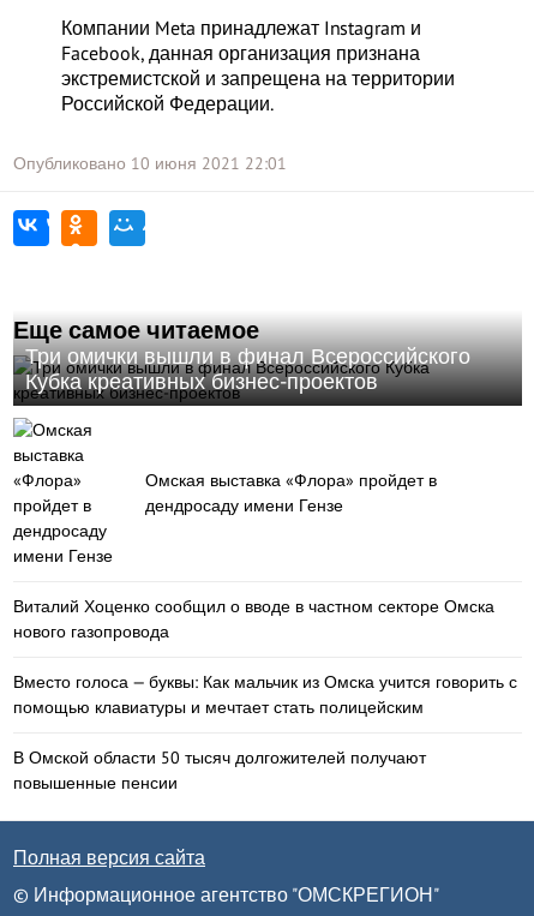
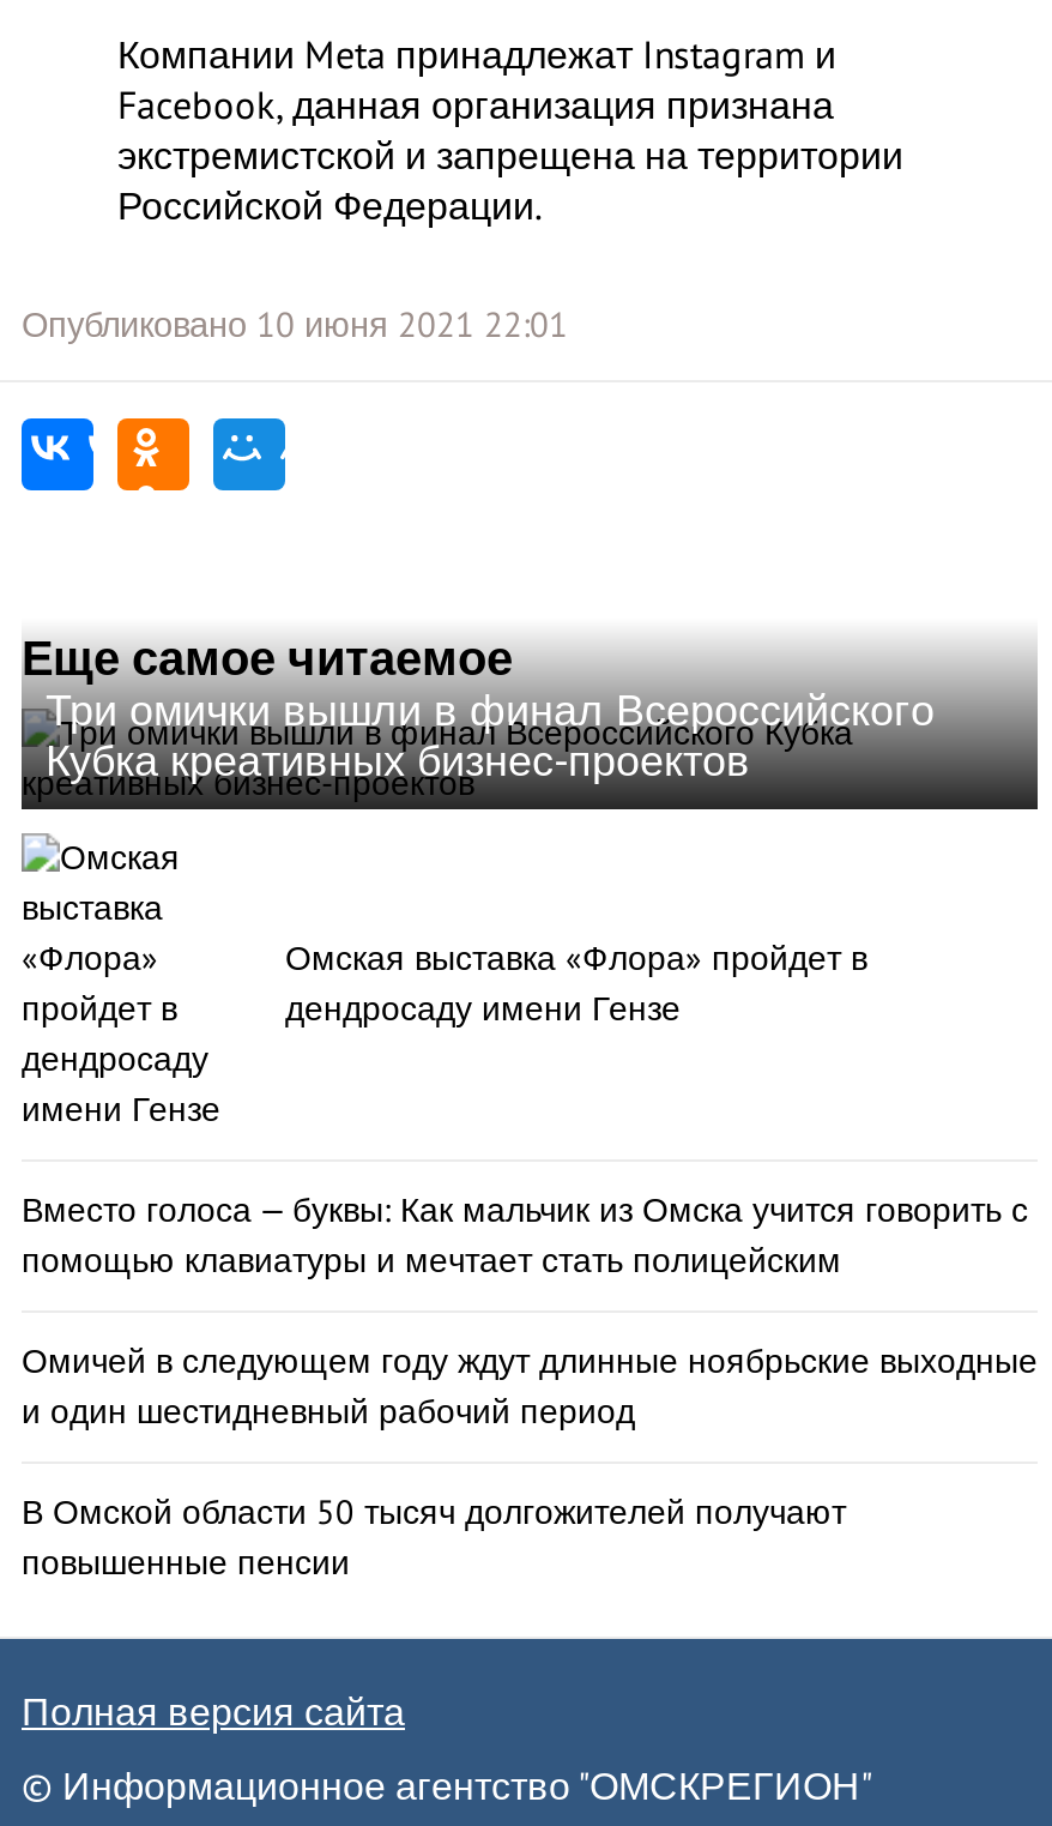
- Виталий Хоценко сообщил о вводе в частном секторе Омска
- нового газопровода

moved up: Вместо голоса — буквы: Как мальчик из Омска учится говорить с | помощью клавиатуры и мечтает стать полицейским

+ Омичей в следующем году ждут длинные ноябрьские выходные
+ и один шестидневный рабочий период
